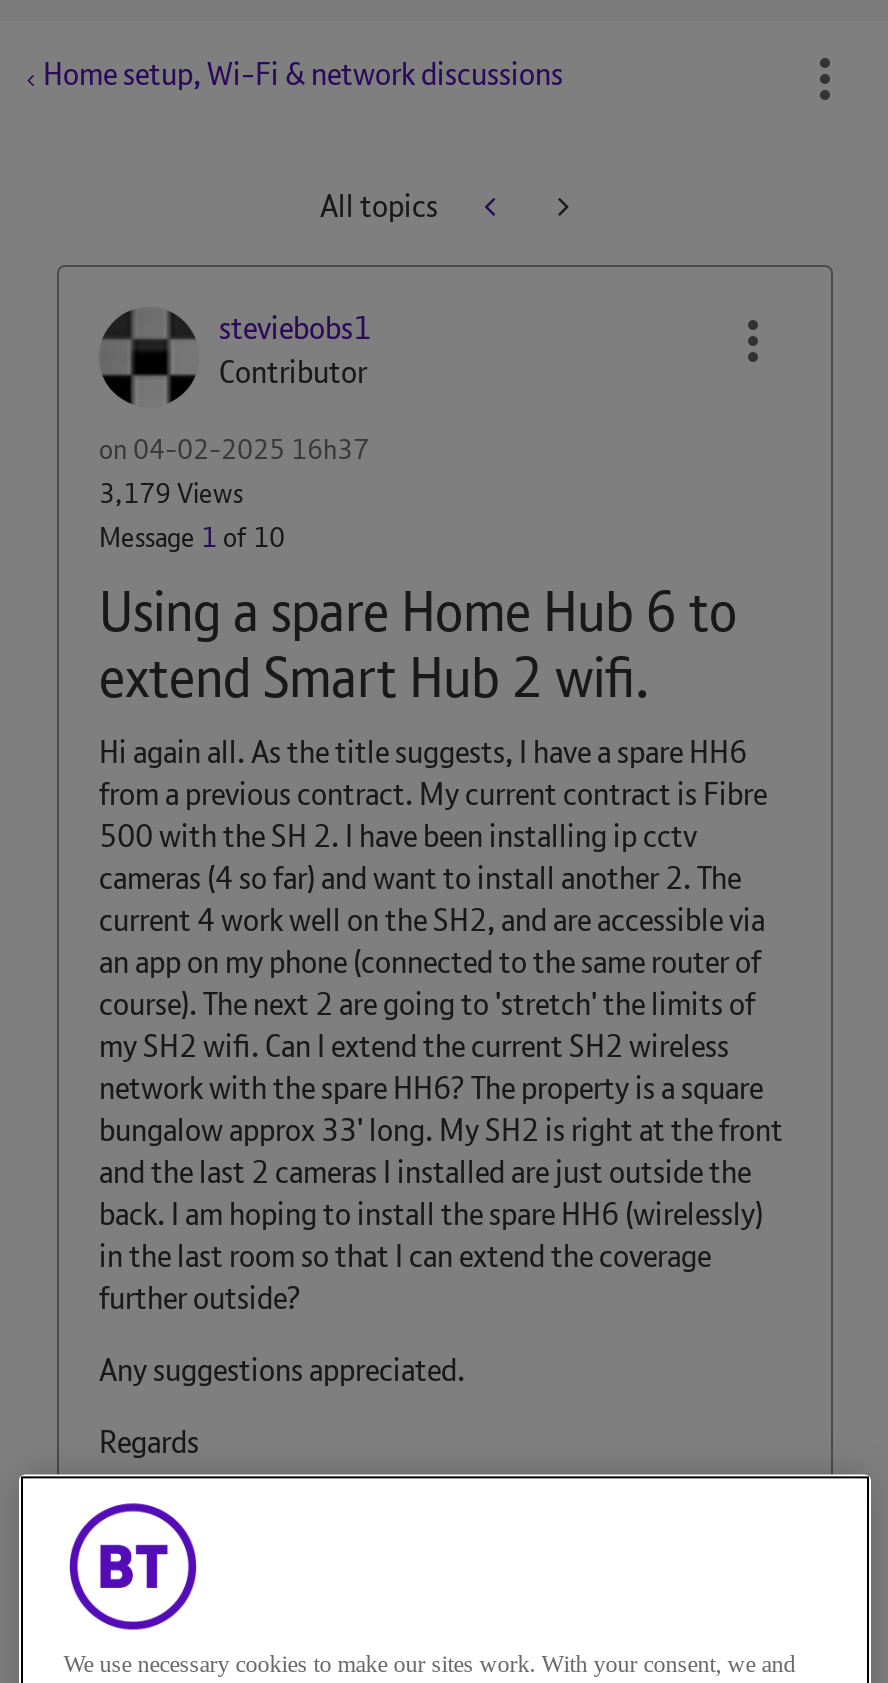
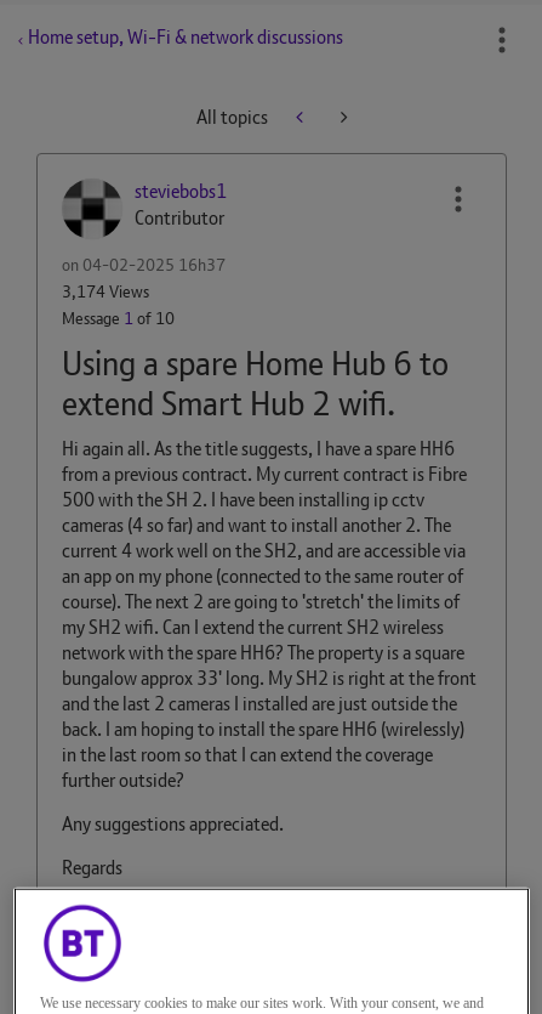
- 3,179 Views
+ 3,174 Views
